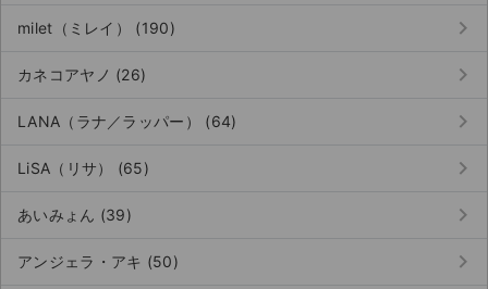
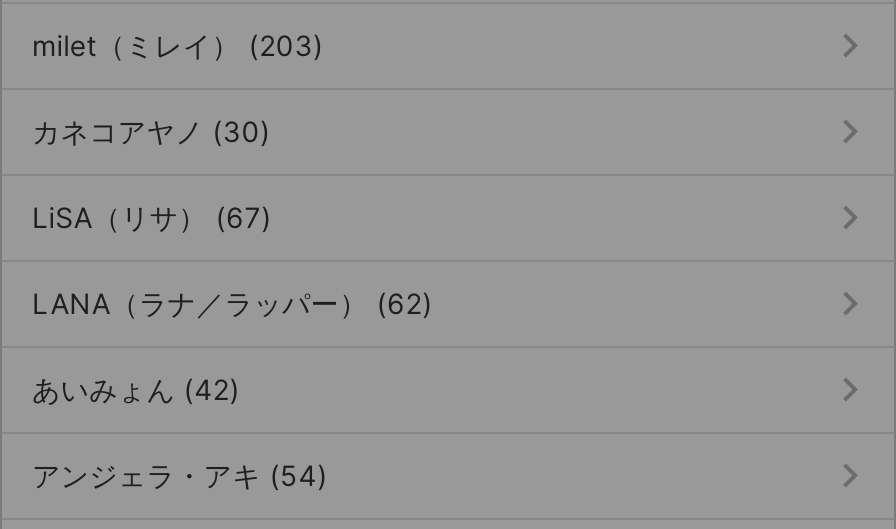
- milet（ミレイ） (190)
+ milet（ミレイ） (203)

- カネコアヤノ (26)
+ カネコアヤノ (30)

- LANA（ラナ／ラッパー） (64)
+ LiSA（リサ） (67)

- LiSA（リサ） (65)
+ LANA（ラナ／ラッパー） (62)

- あいみょん (39)
+ あいみょん (42)

- アンジェラ・アキ (50)
+ アンジェラ・アキ (54)
